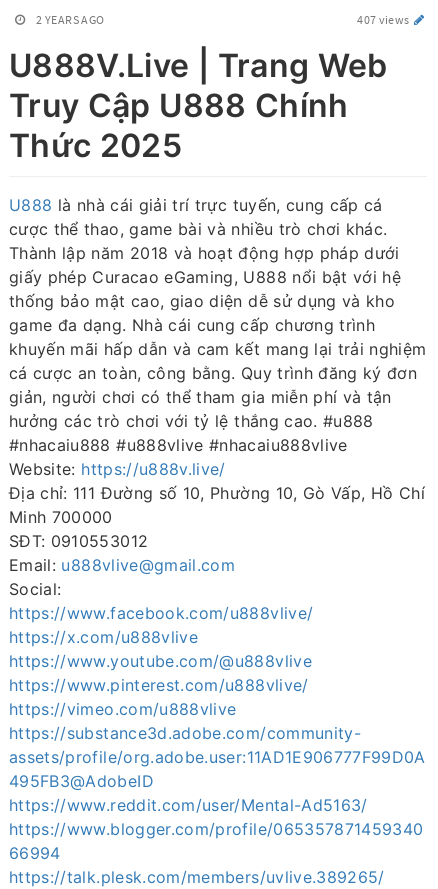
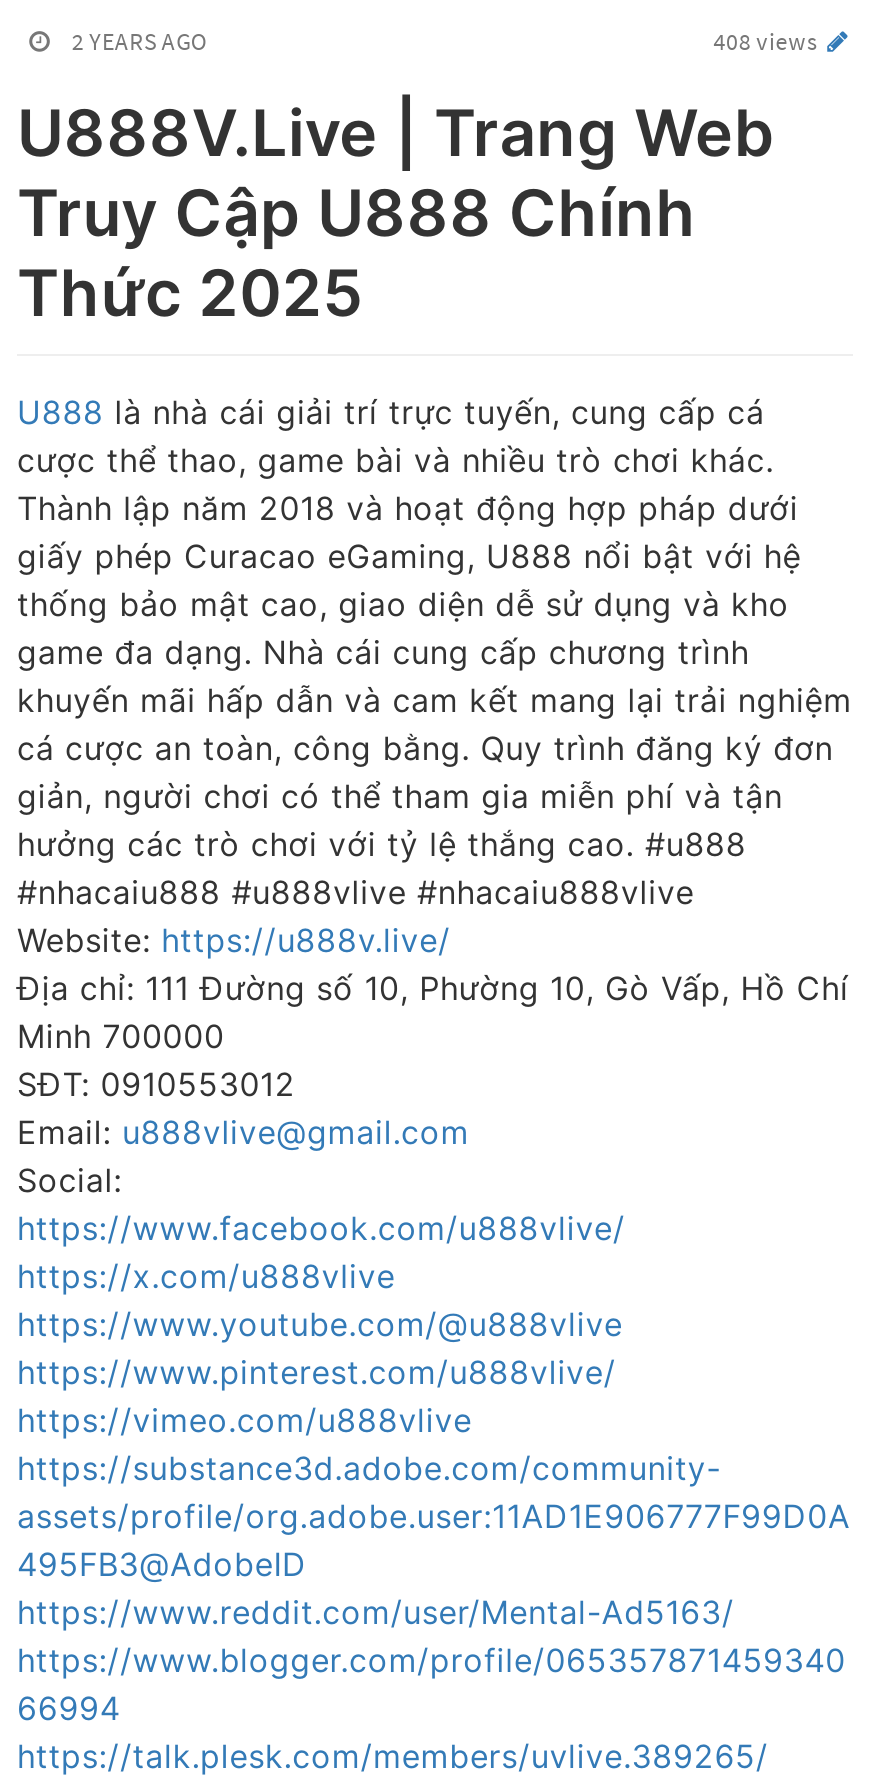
- 407 views
+ 408 views
